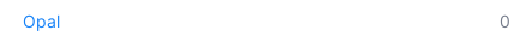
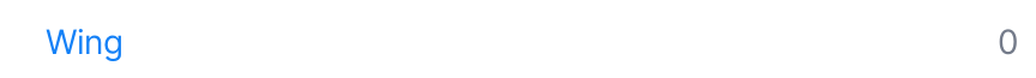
- Opal
+ Wing
